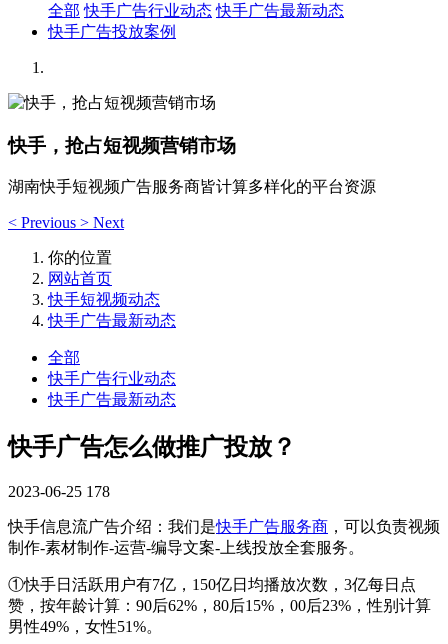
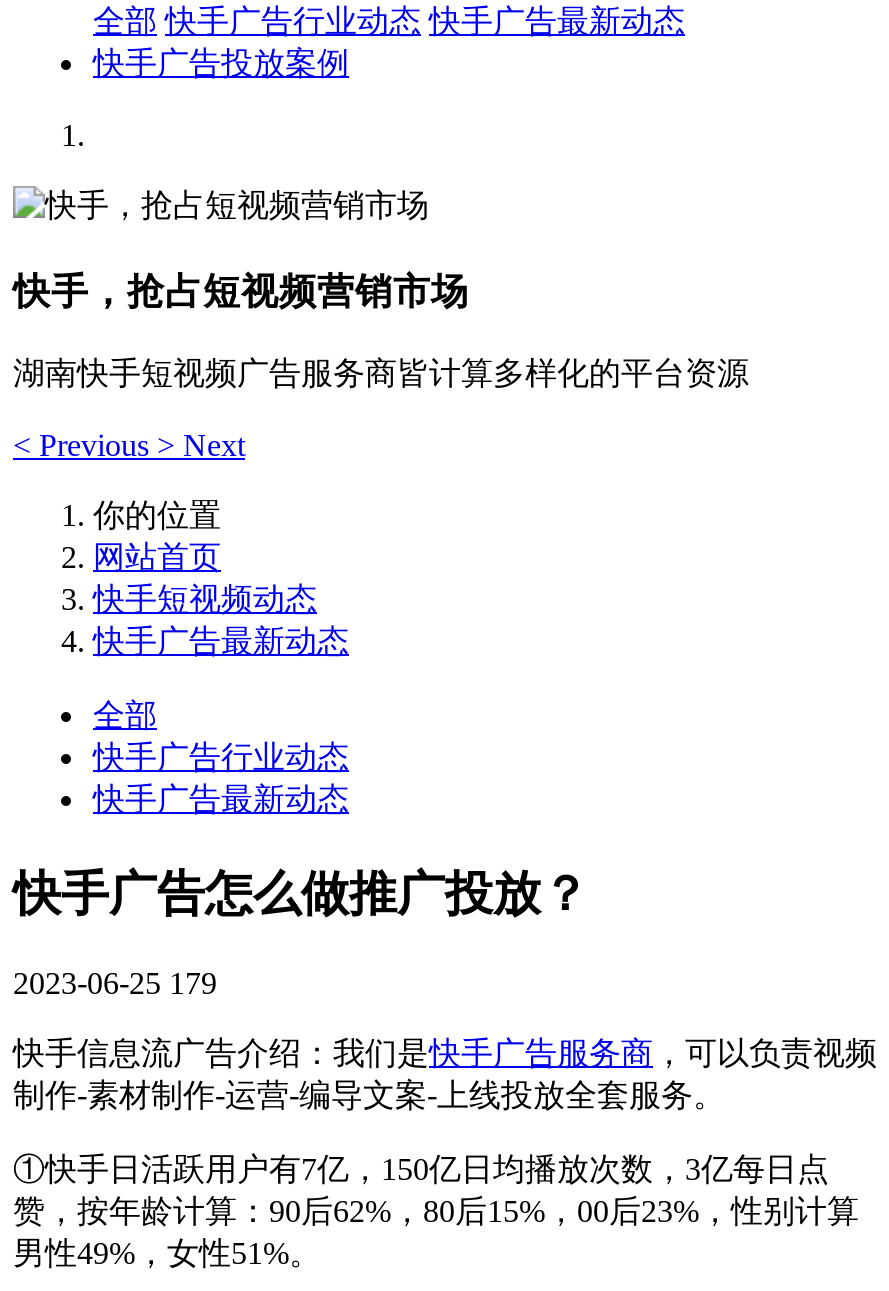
- 2023-06-25 178
+ 2023-06-25 179
